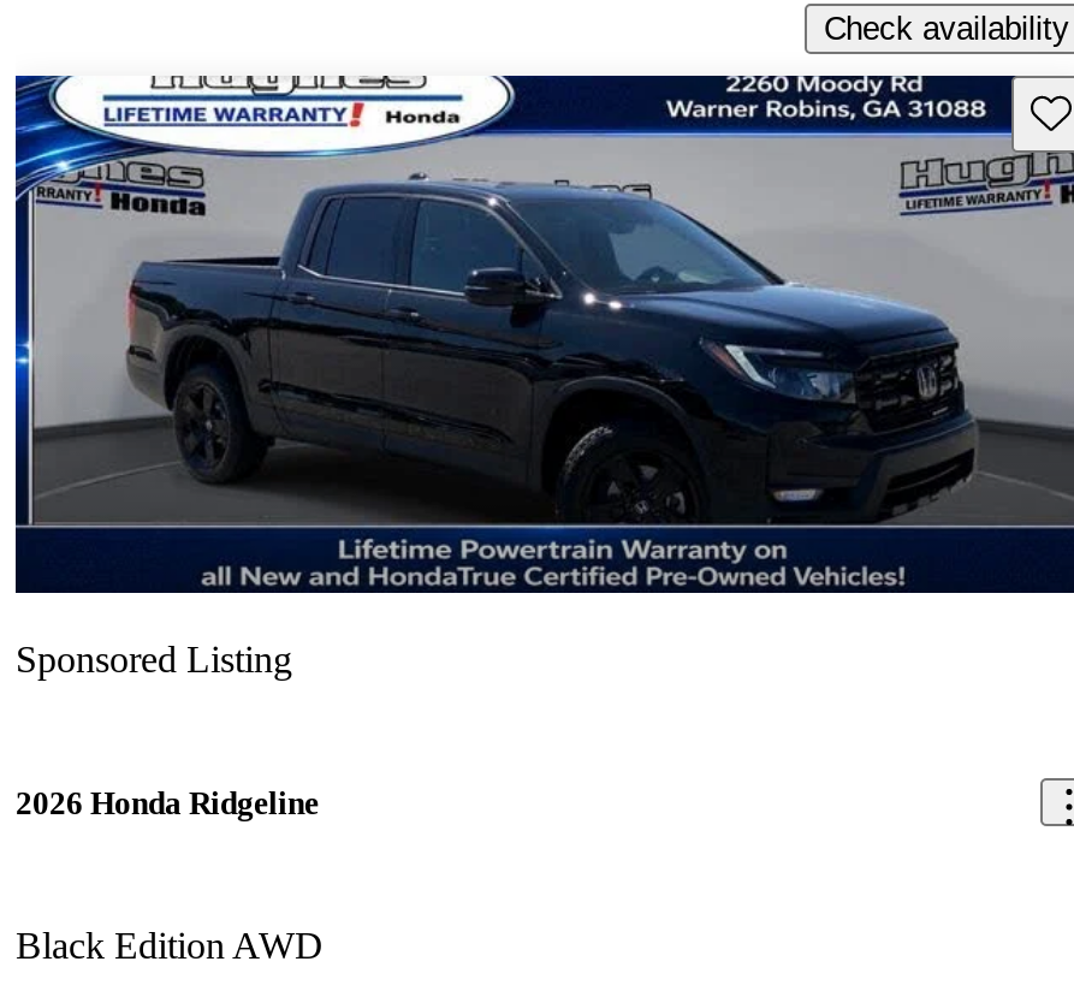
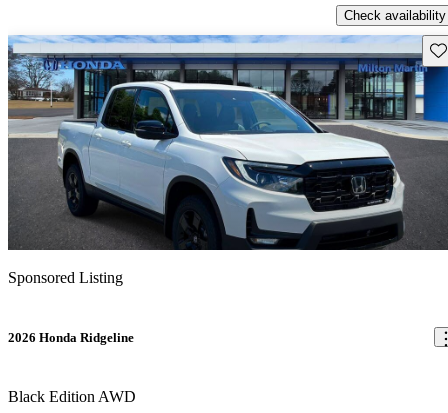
- [image]
+ [image]
